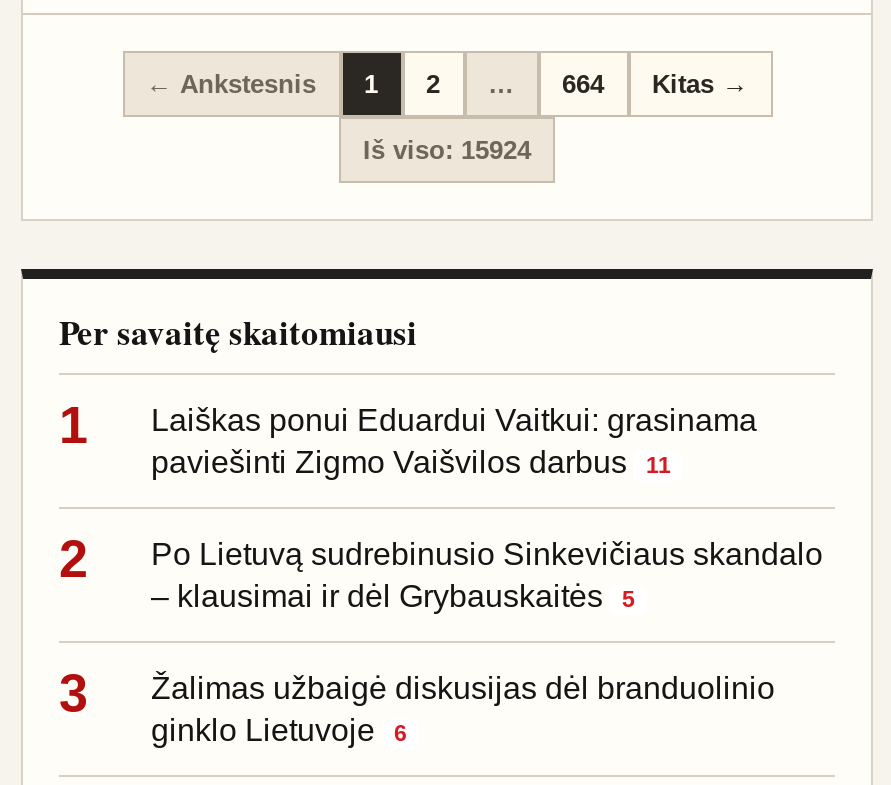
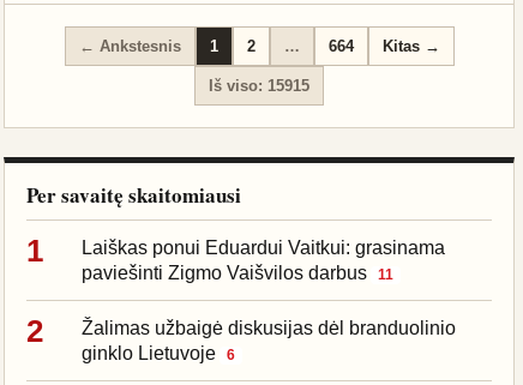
- Iš viso: 15924
+ Iš viso: 15915

- Po Lietuvą sudrebinusio Sinkevičiaus skandalo
- – klausimai ir dėl Grybauskaitės
- 5
- 3
